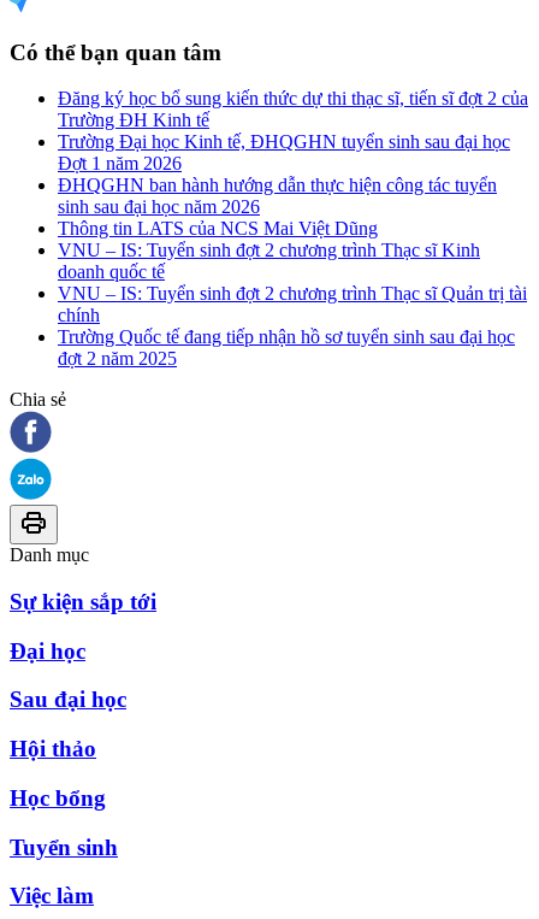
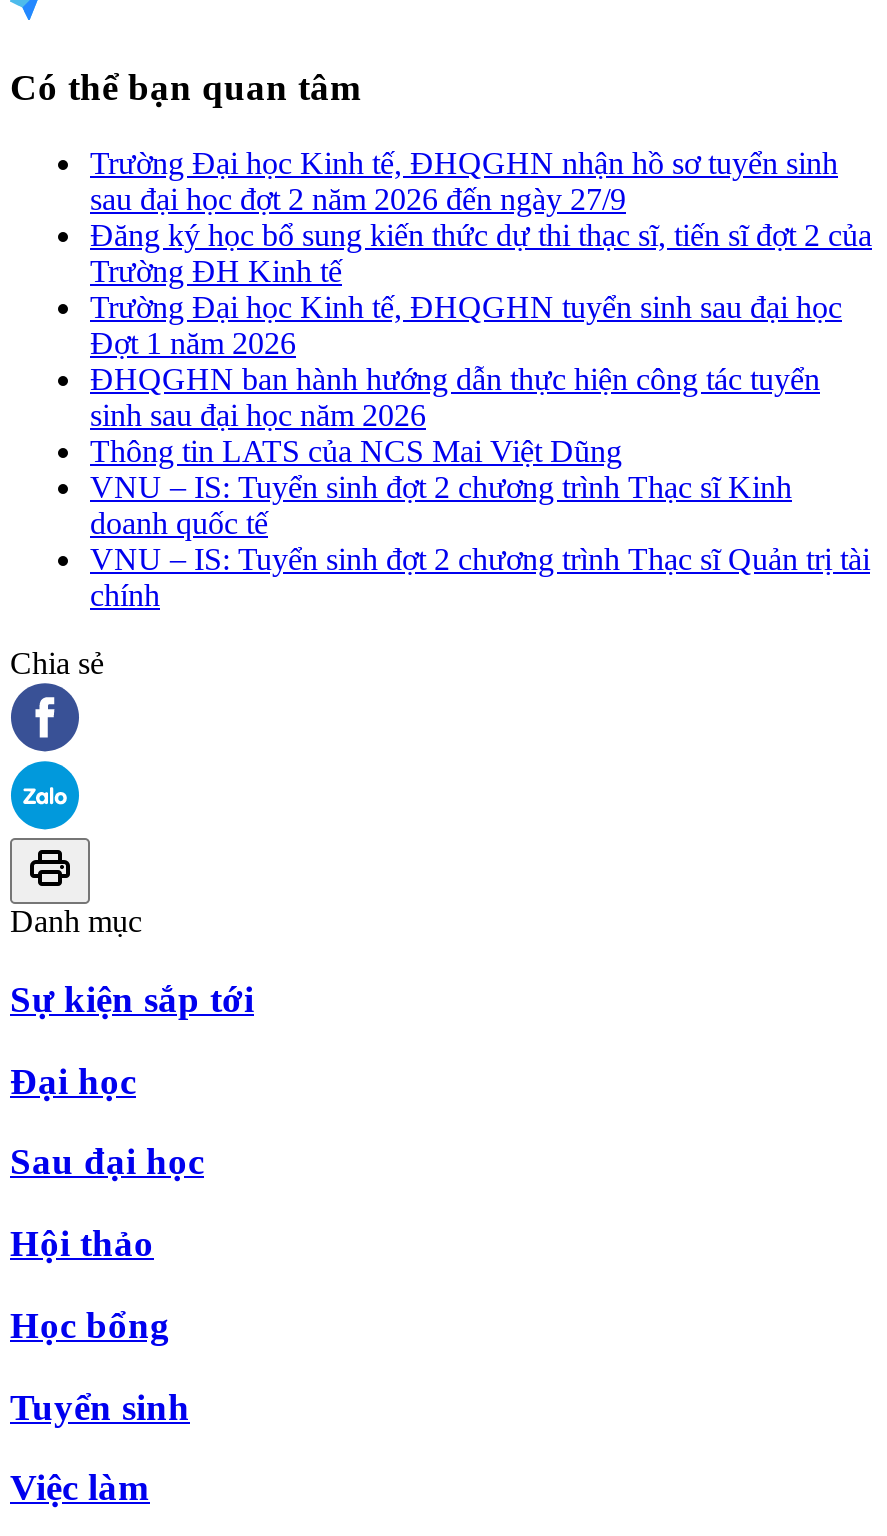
+ Trường Đại học Kinh tế, ĐHQGHN nhận hồ sơ tuyển sinh
+ sau đại học đợt 2 năm 2026 đến ngày 27/9

moved down: Đăng ký học bổ sung kiến thức dự thi thạc sĩ, tiến sĩ đợt 2 của | Trường ĐH Kinh tế | Trường Đại học Kinh tế, ĐHQGHN tuyển sinh sau đại học | ... | VNU – IS: Tuyển sinh đợt 2 chương trình Thạc sĩ Quản trị tài | chính

- Trường Quốc tế đang tiếp nhận hồ sơ tuyển sinh sau đại học
- đợt 2 năm 2025
